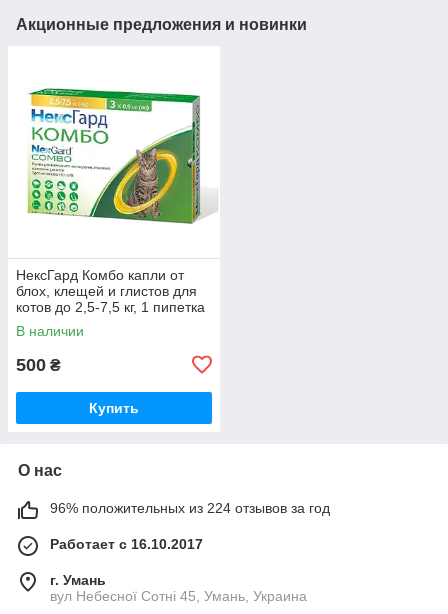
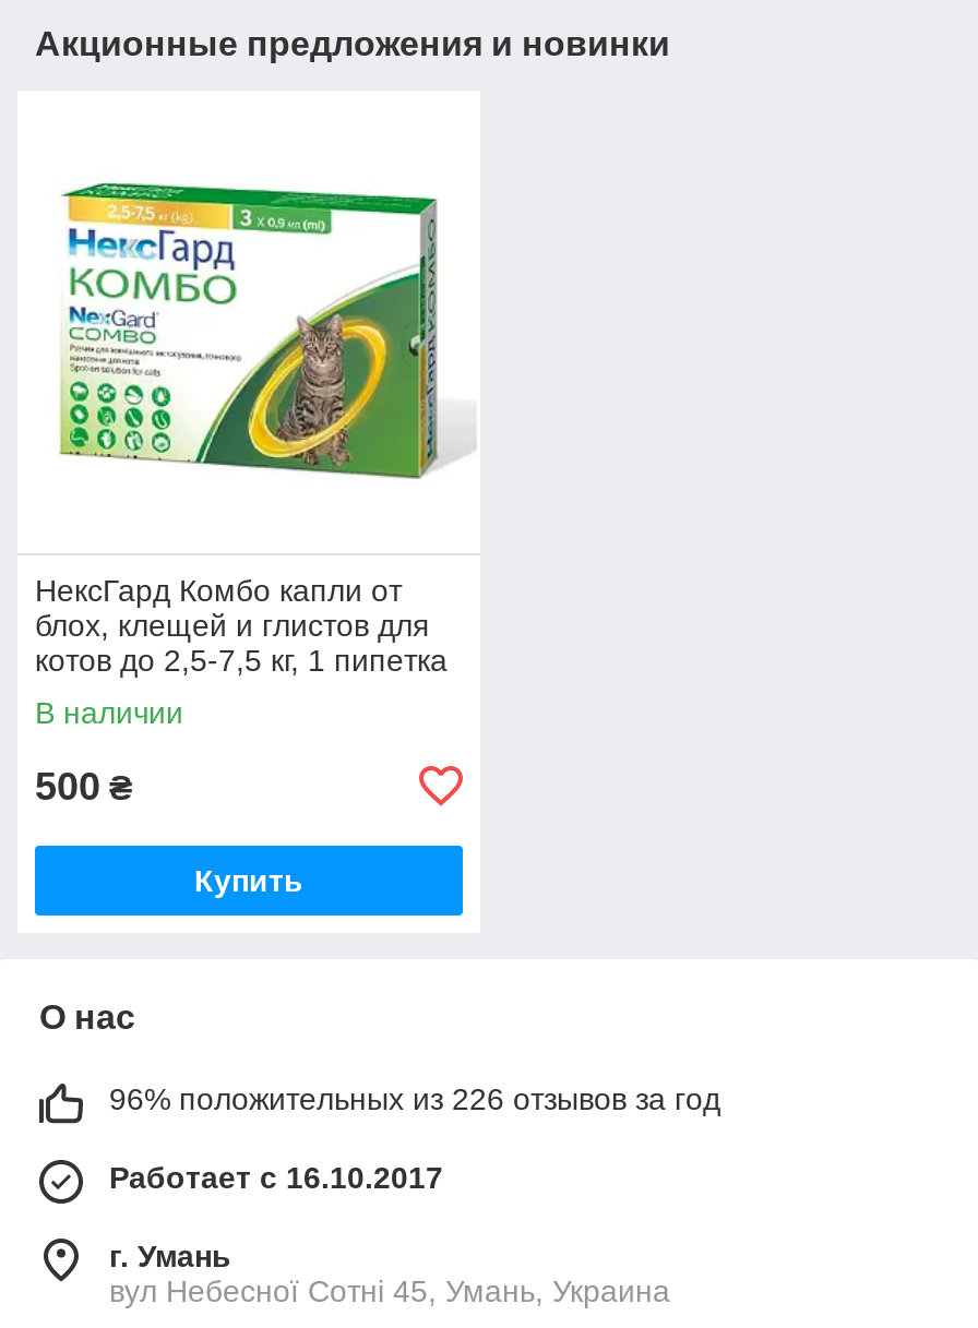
- 96% положительных из 224 отзывов за год
+ 96% положительных из 226 отзывов за год
